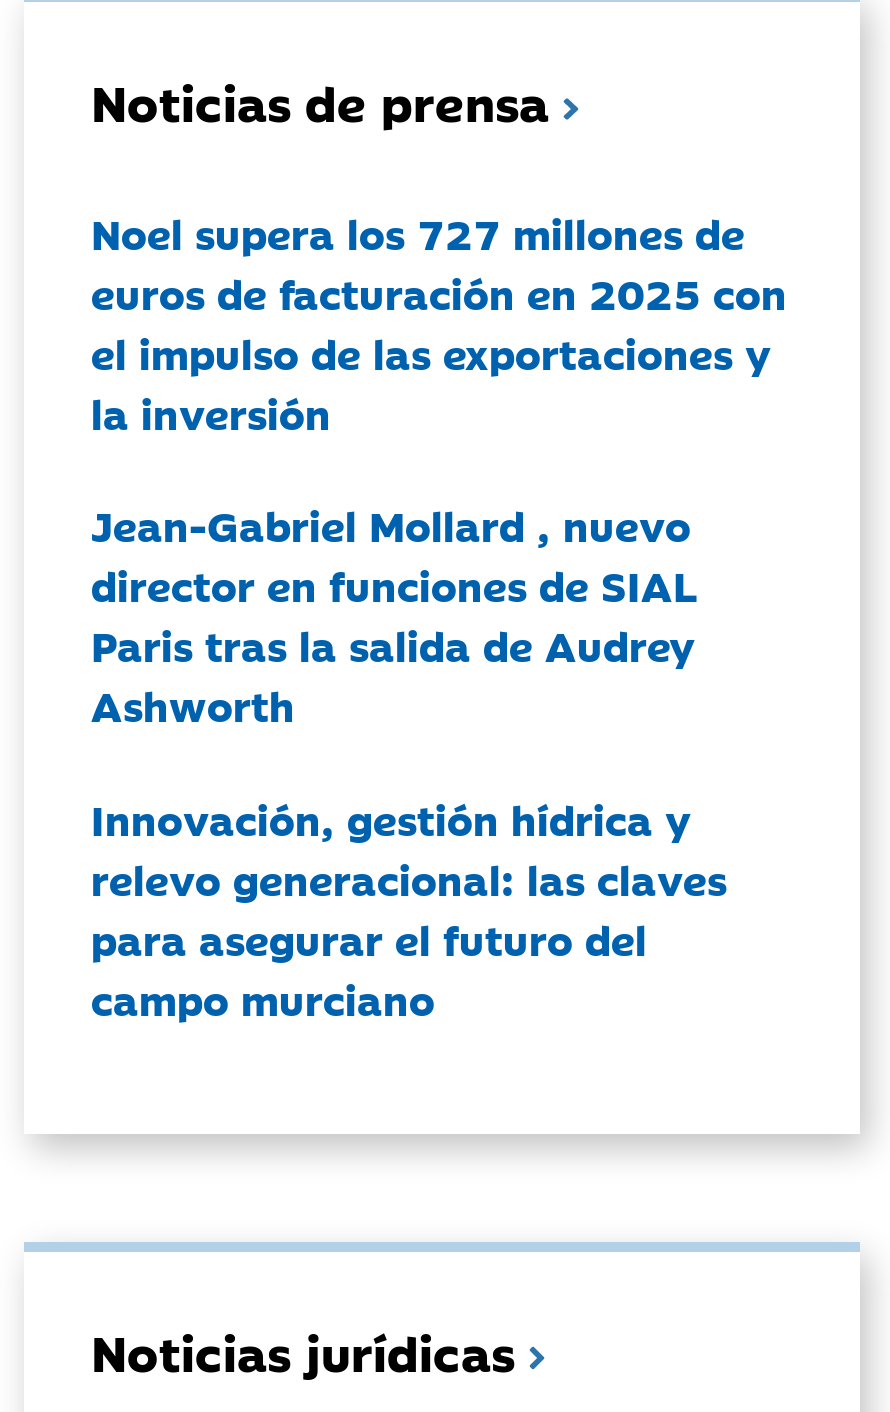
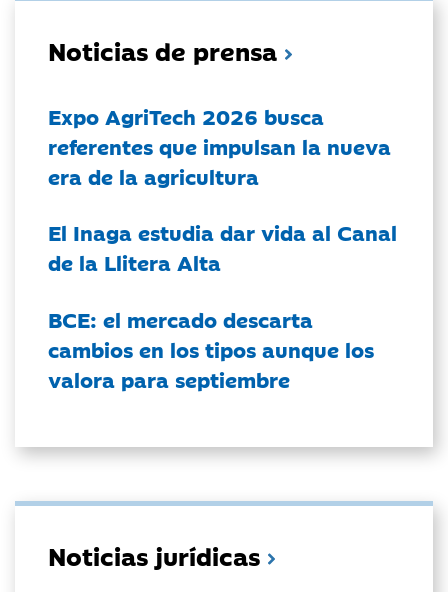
- Noel supera los 727 millones de
- euros de facturación en 2025 con
- el impulso de las exportaciones y
- la inversión
+ Expo AgriTech 2026 busca
+ referentes que impulsan la nueva
+ era de la agricultura

- Jean-Gabriel Mollard , nuevo
- director en funciones de SIAL
- Paris tras la salida de Audrey
- Ashworth
+ El Inaga estudia dar vida al Canal
+ de la Llitera Alta

- Innovación, gestión hídrica y
- relevo generacional: las claves
- para asegurar el futuro del
- campo murciano
+ BCE: el mercado descarta
+ cambios en los tipos aunque los
+ valora para septiembre
